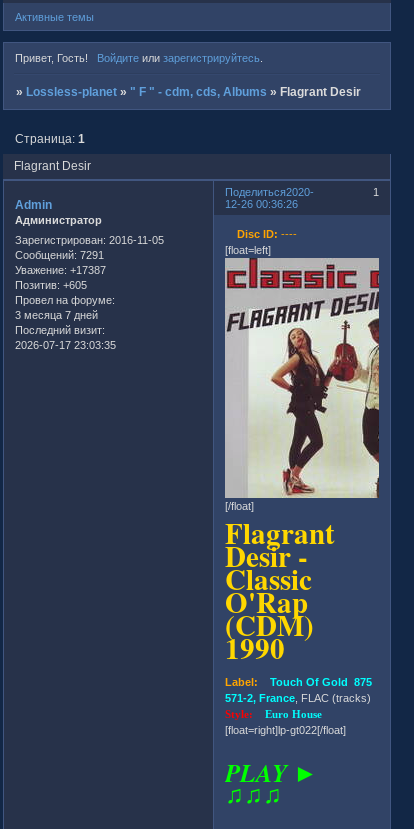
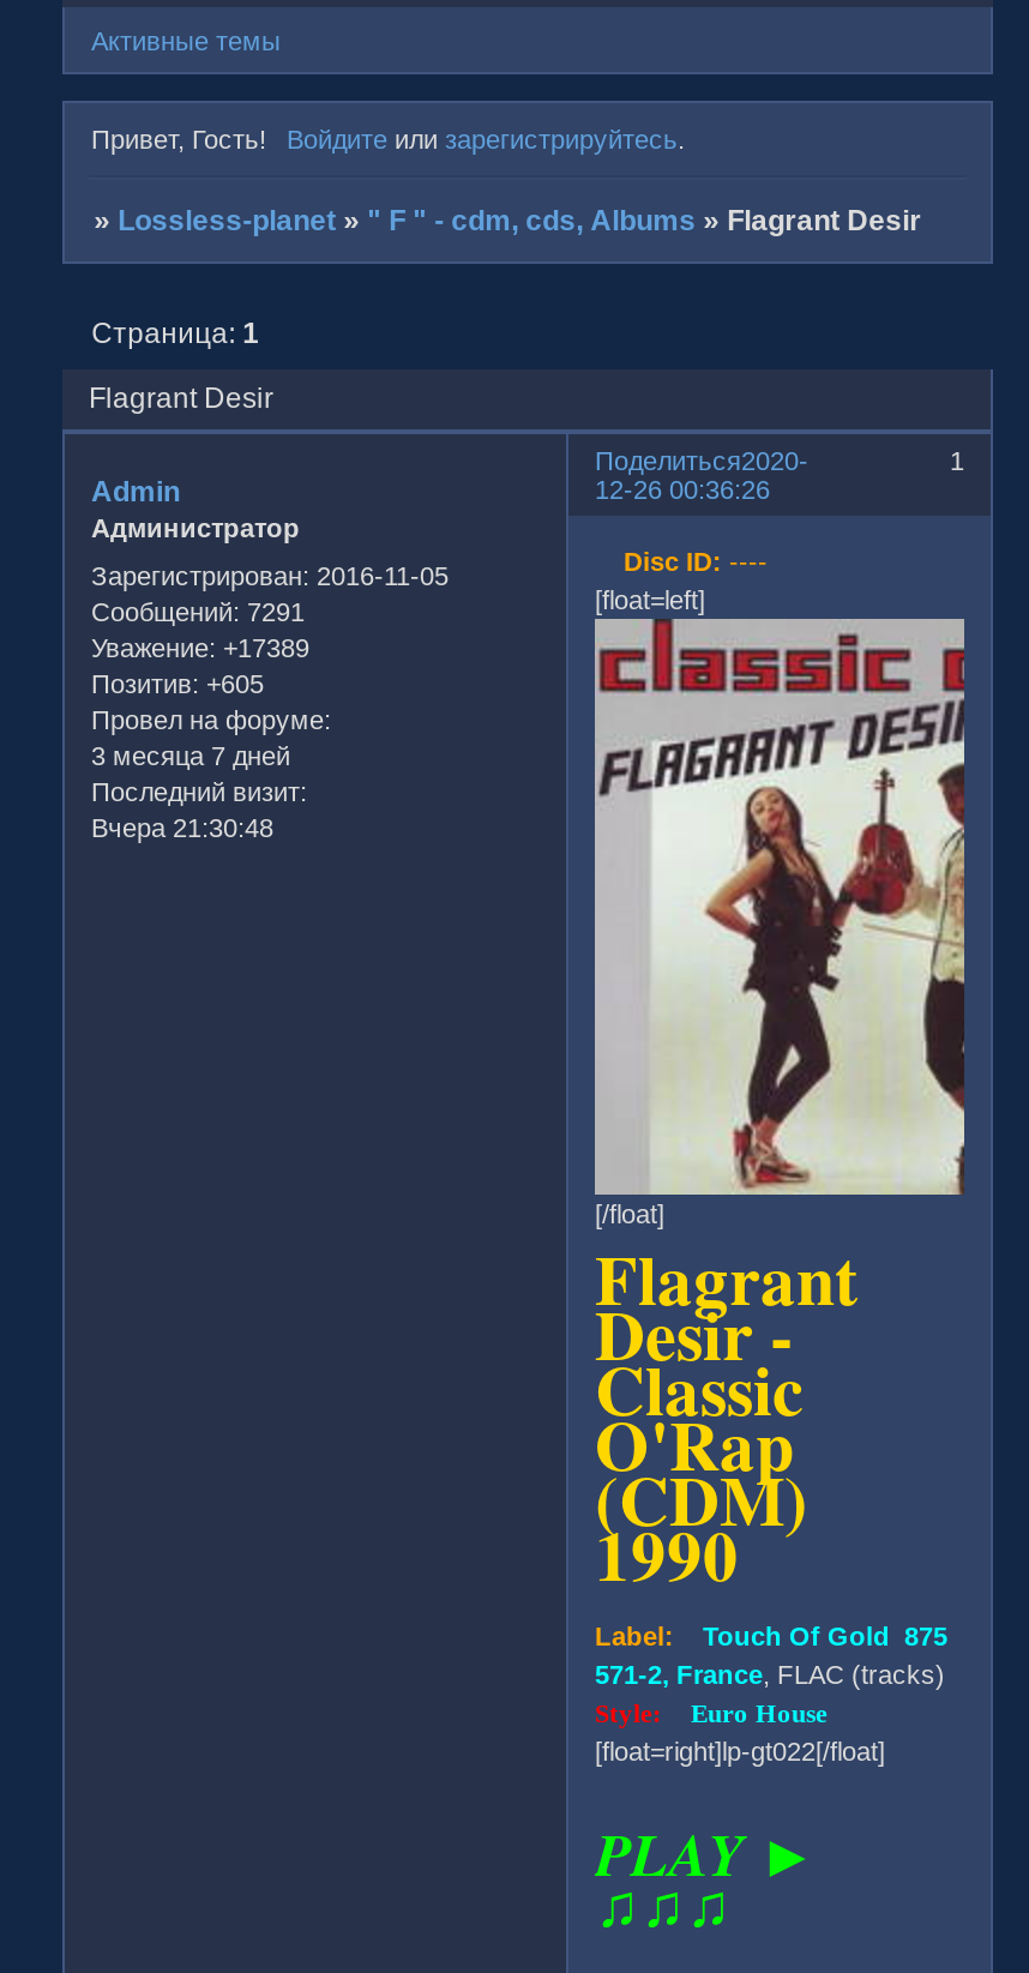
- Уважение: +17387
+ Уважение: +17389

- 2026-07-17 23:03:35
+ Вчера 21:30:48
